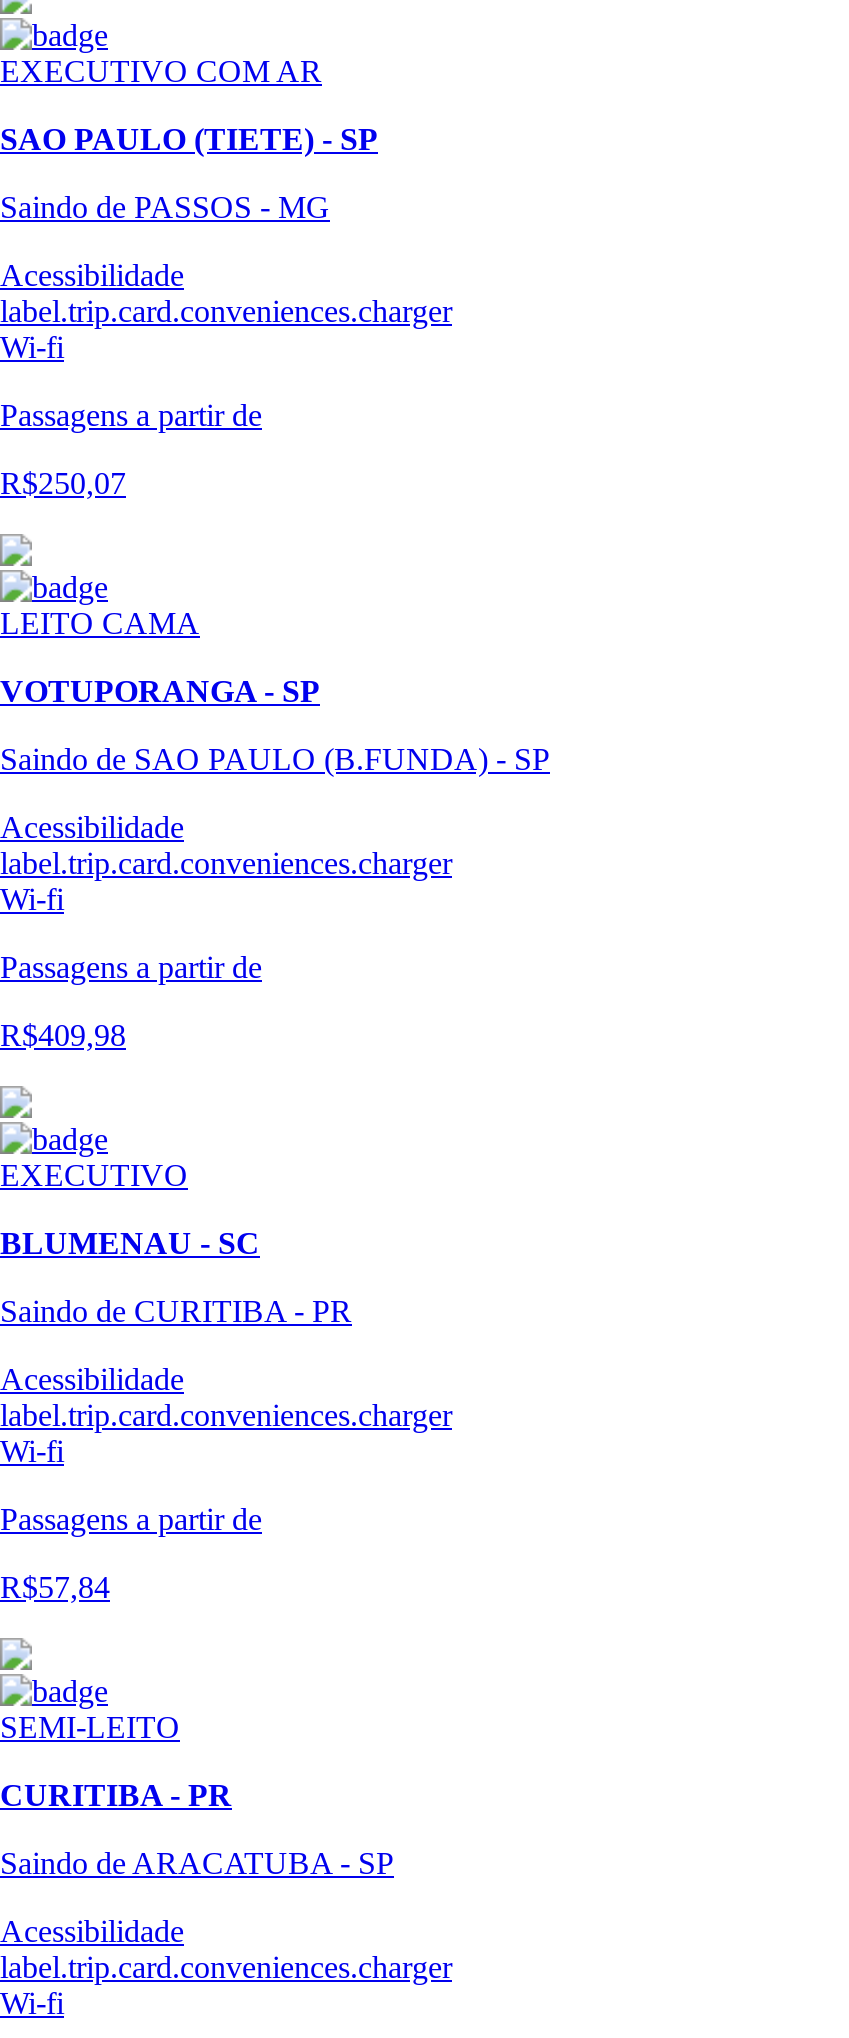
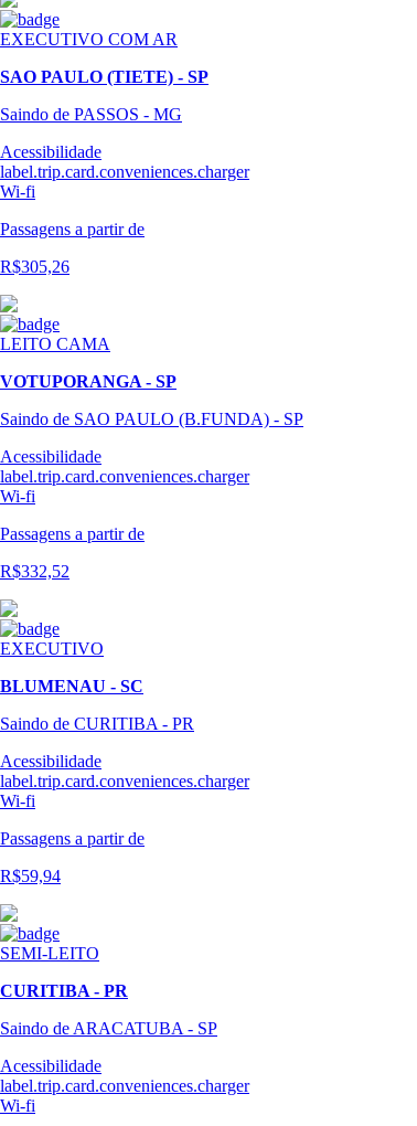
- R$250,07
+ R$305,26

- R$409,98
+ R$332,52

- R$57,84
+ R$59,94
